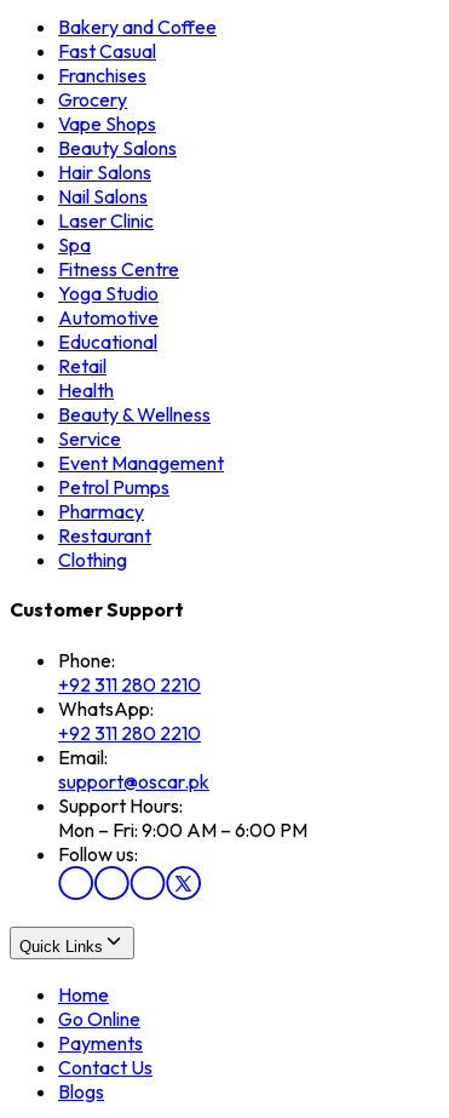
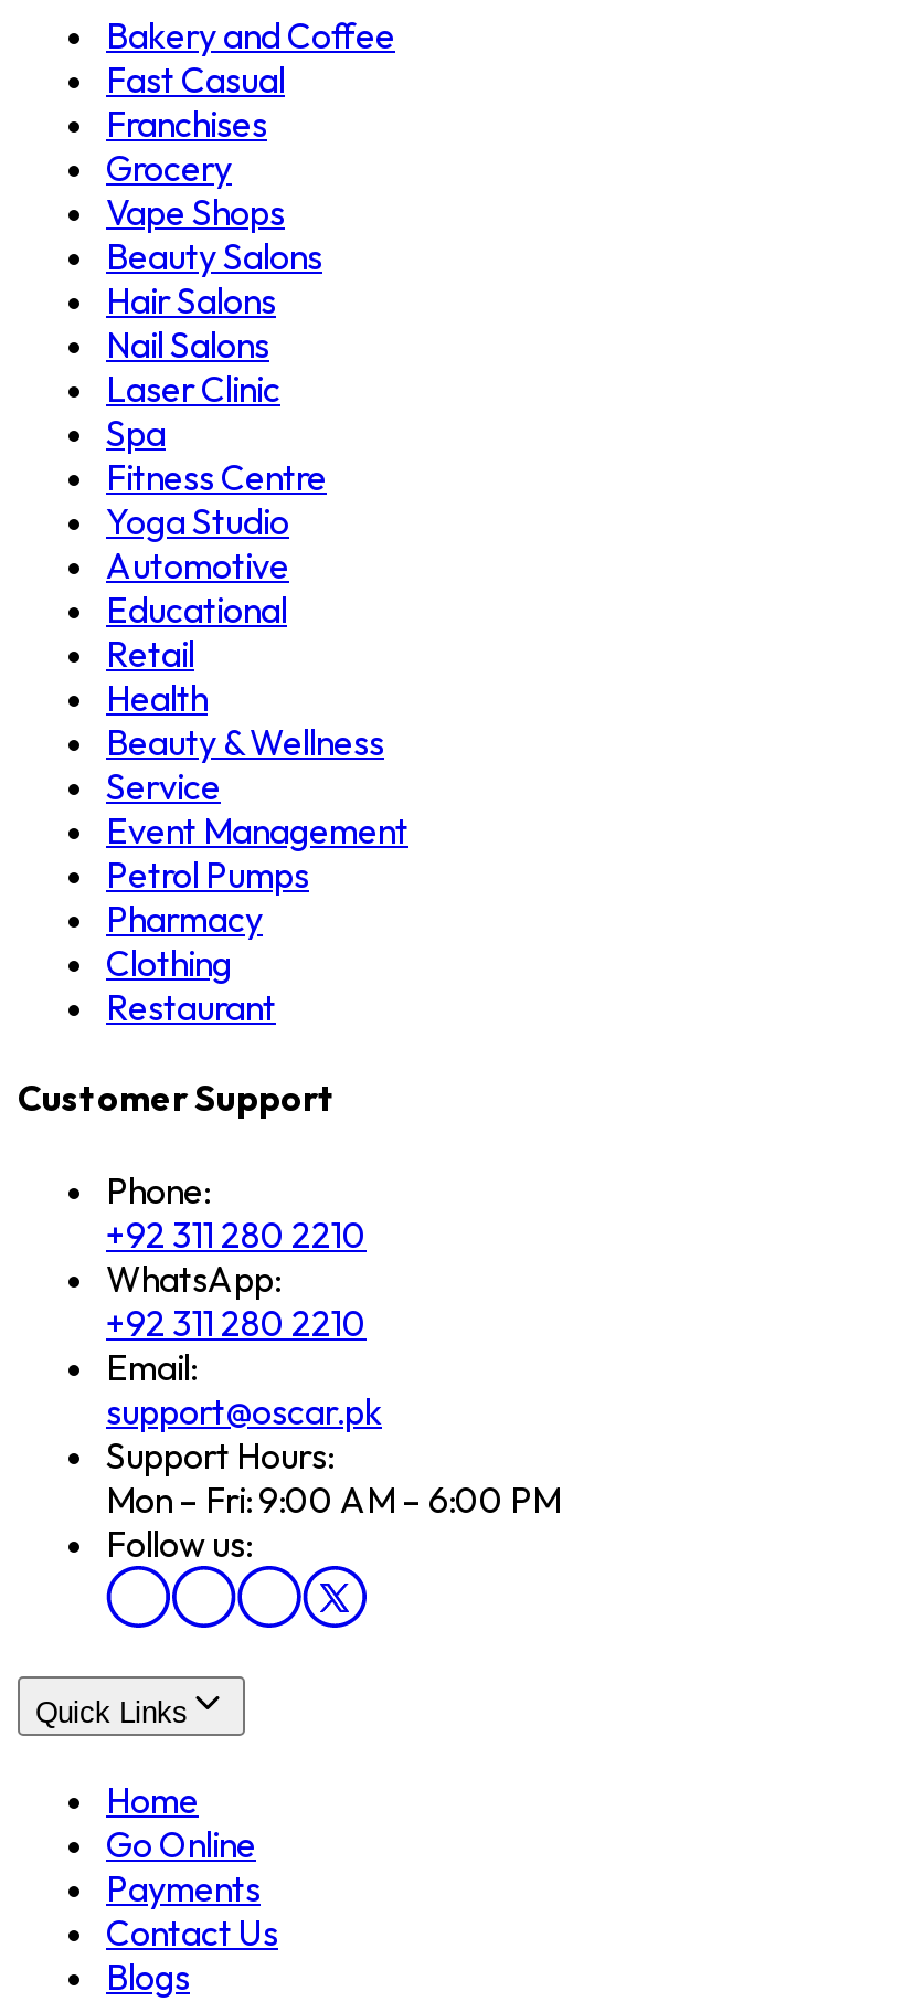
moved down: Restaurant

moved up: Clothing
